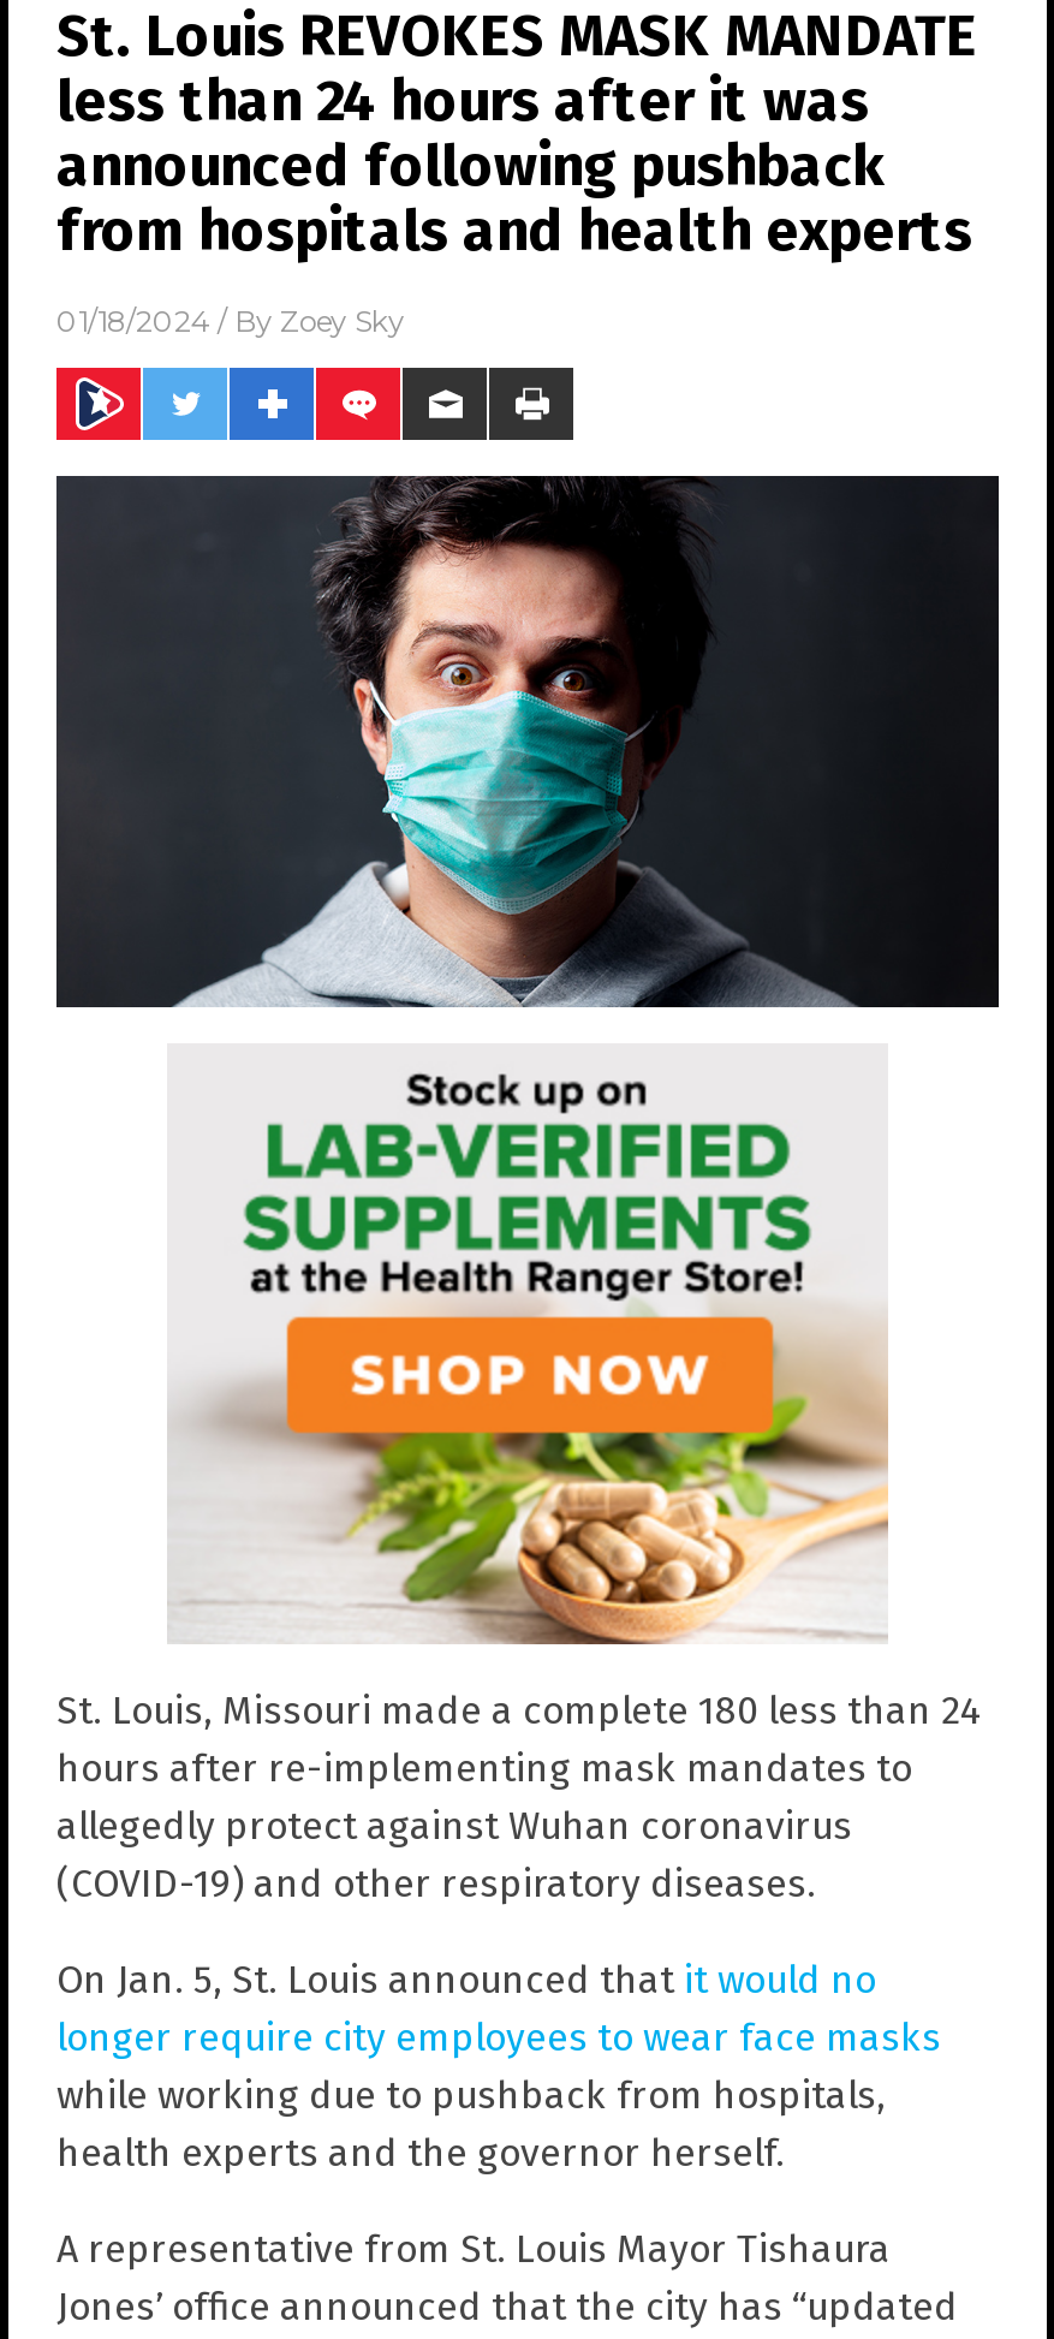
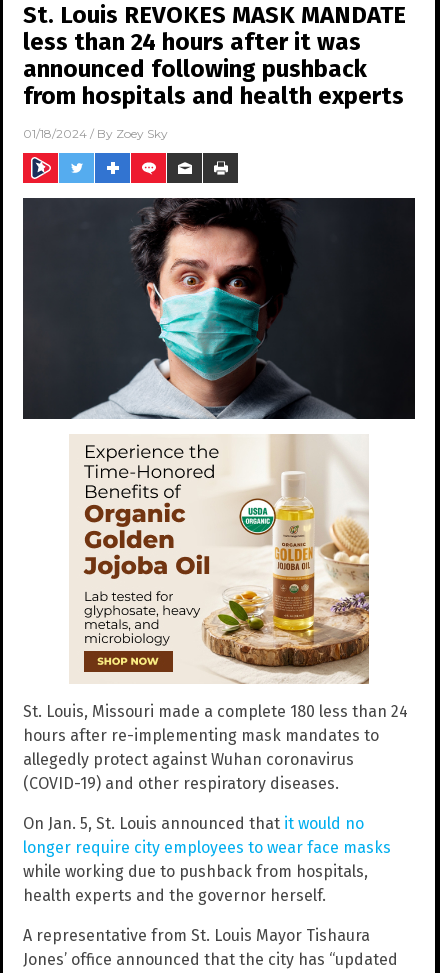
- [image]
+ [image]
